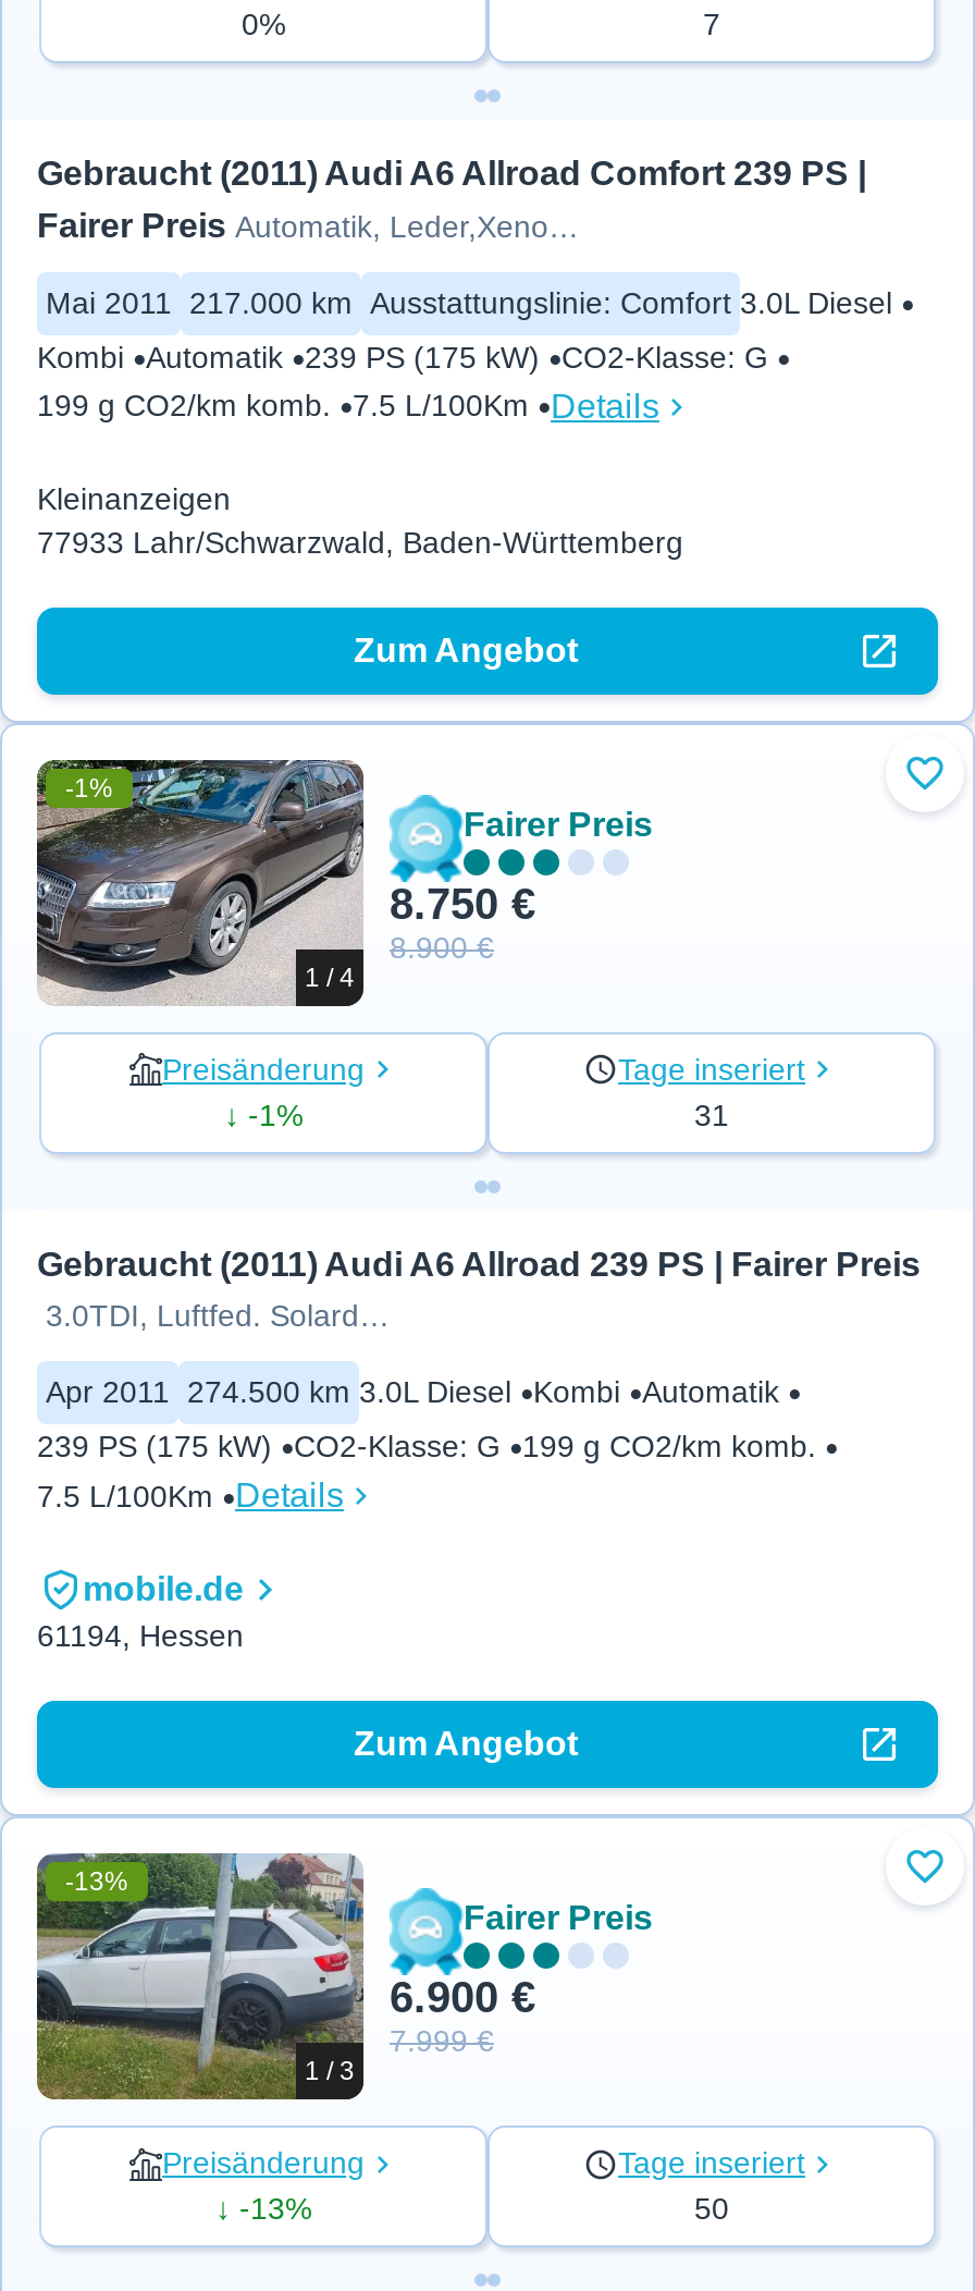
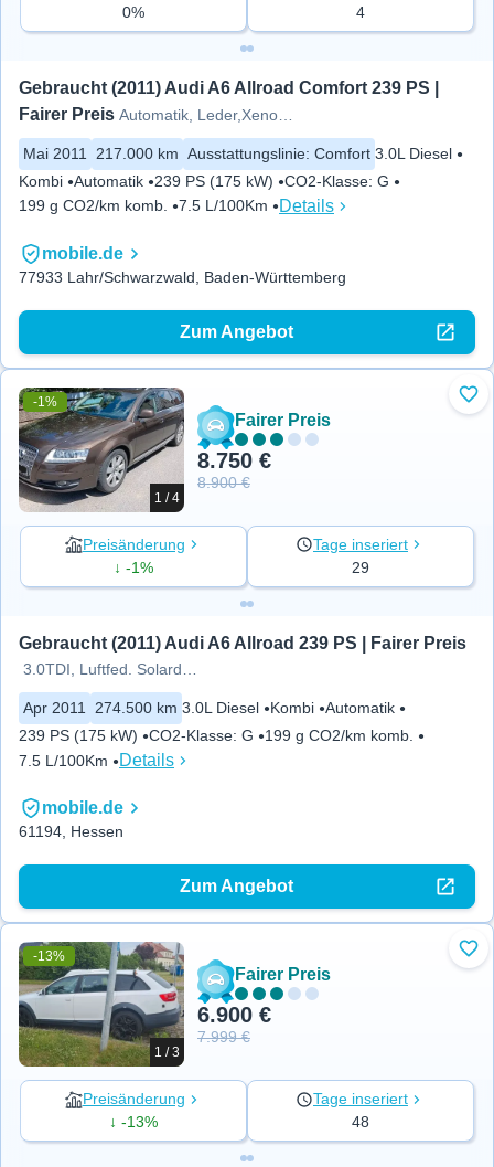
- 7
+ 4

- Kleinanzeigen
+ mobile.de

- 31
+ 29

- 50
+ 48
